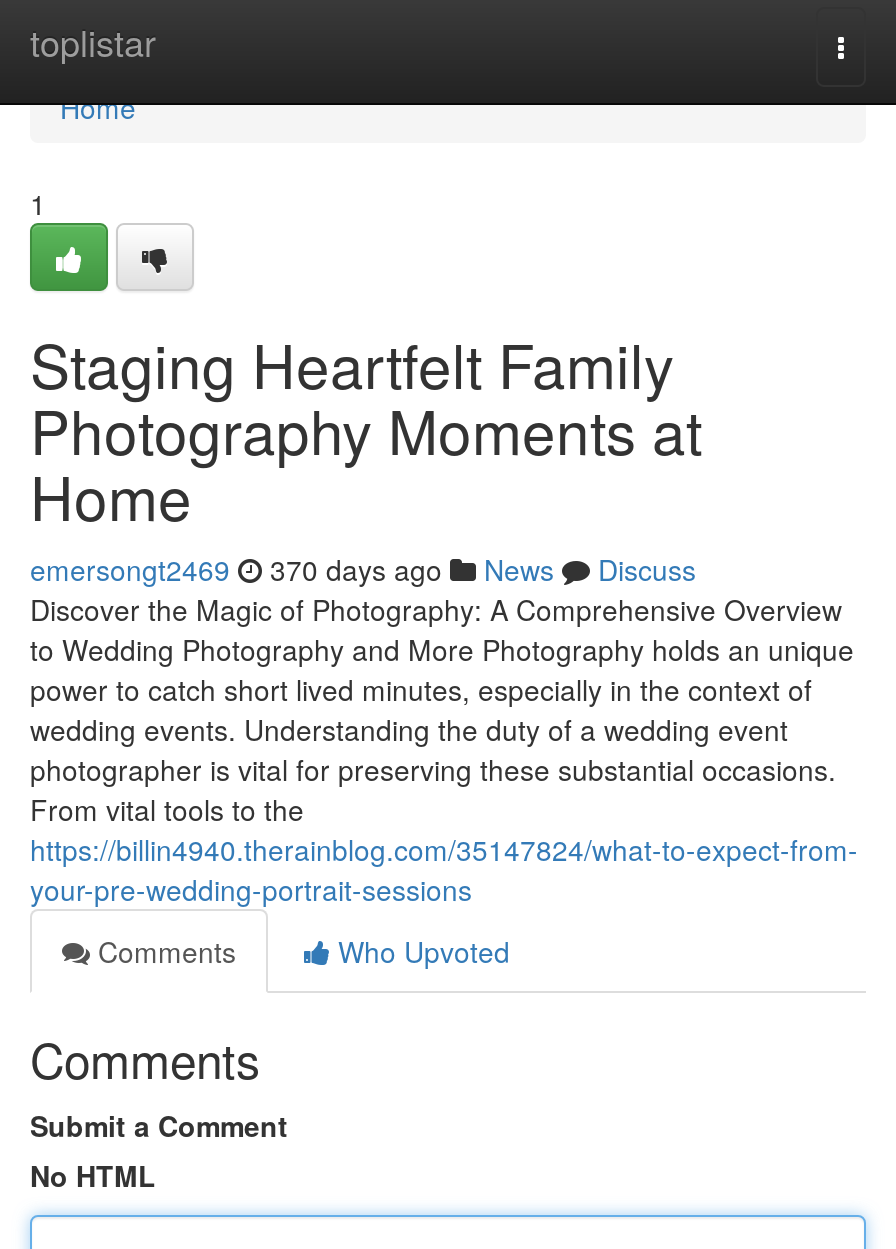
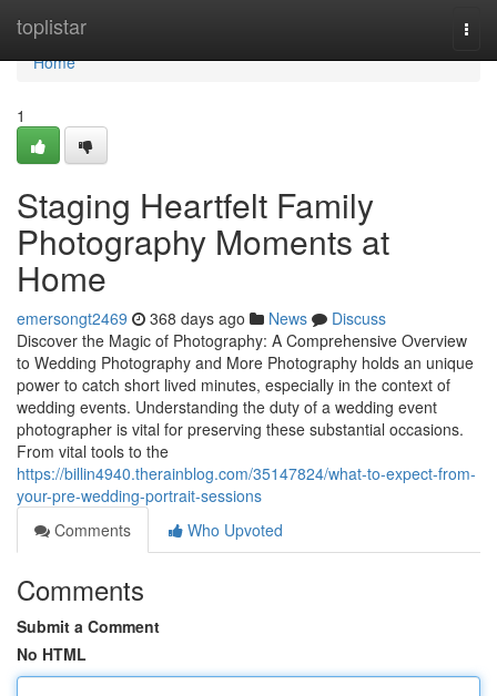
- emersongt2469 370 days ago News Discuss
+ emersongt2469 368 days ago News Discuss
